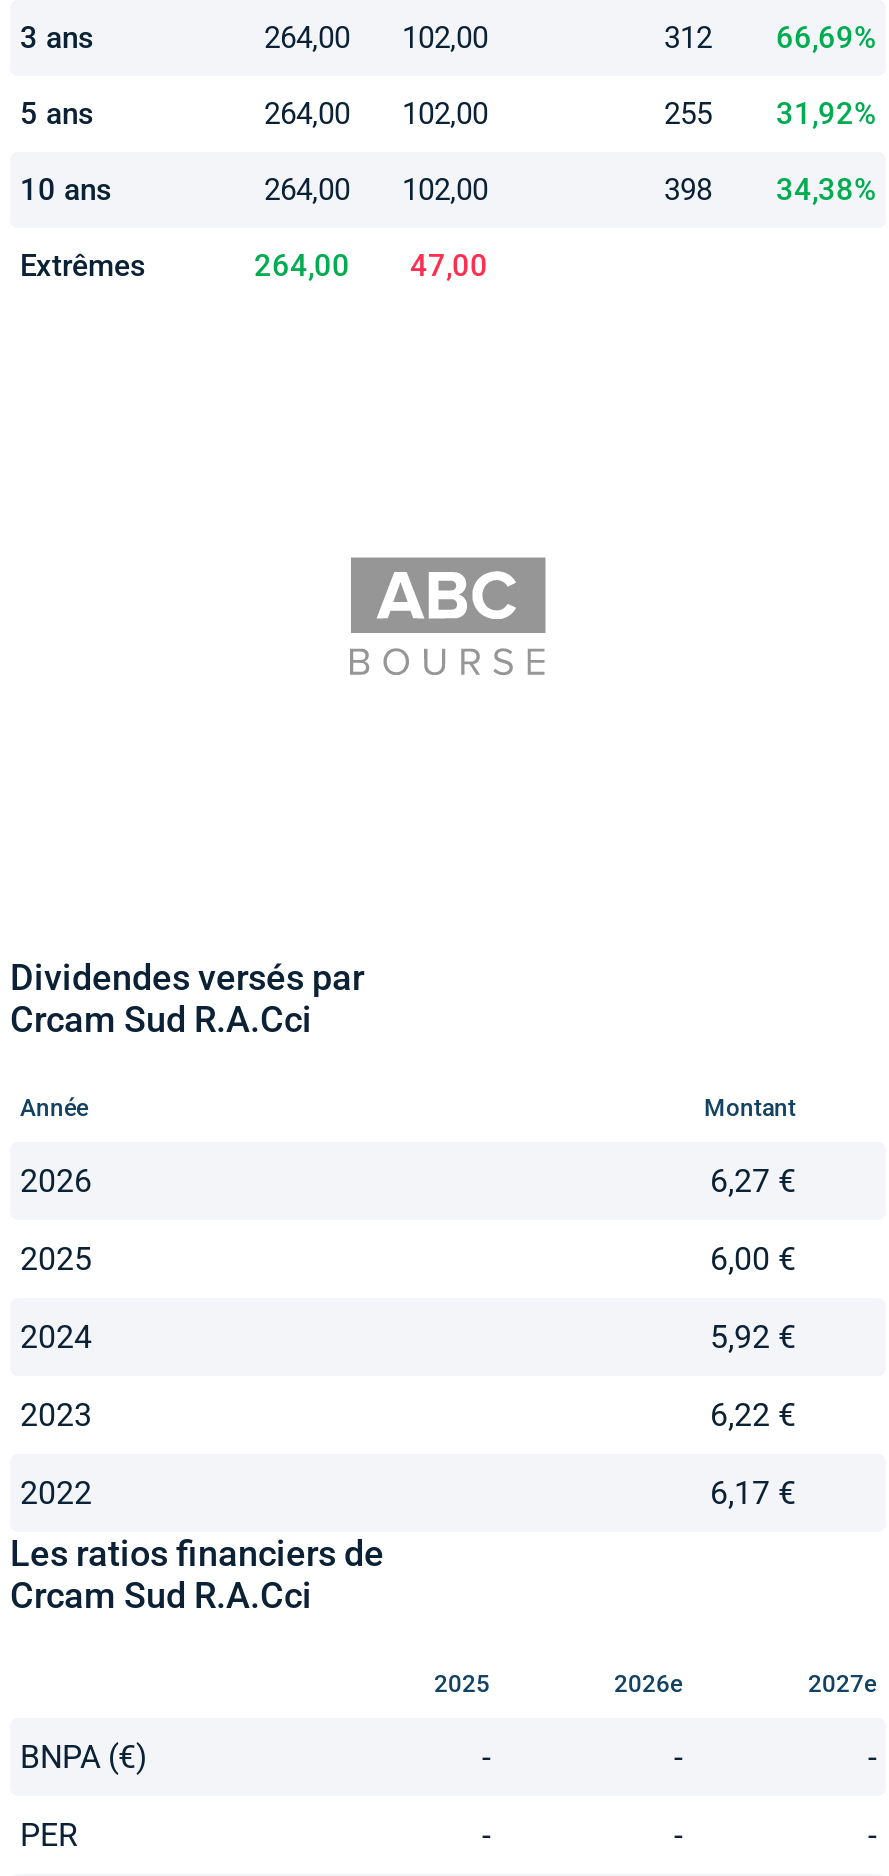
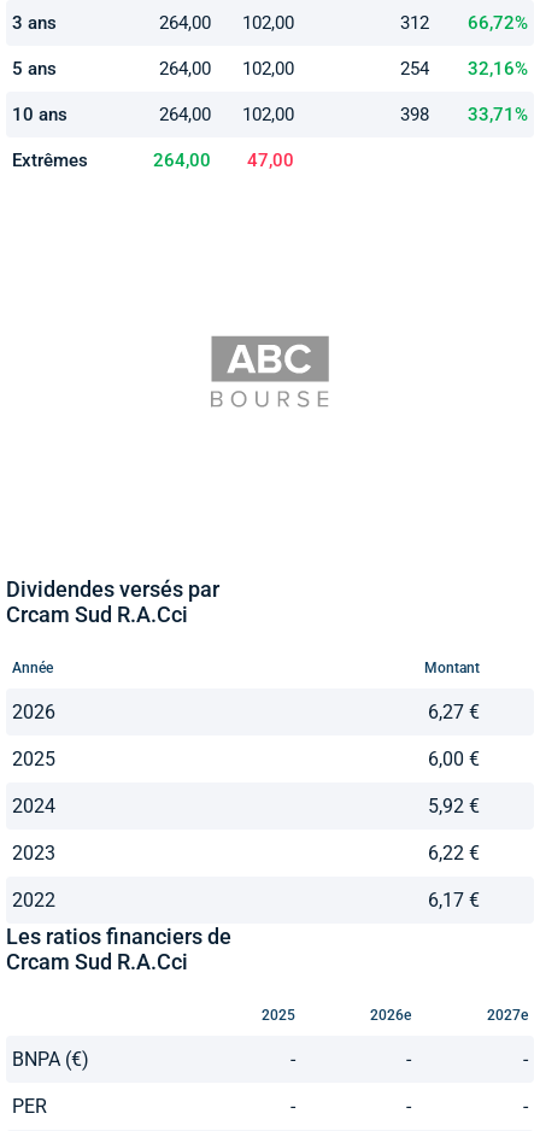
- 312 66,69%
+ 312 66,72%

- 255
+ 254

- 31,92%
+ 32,16%

- 398 34,38%
+ 398 33,71%
